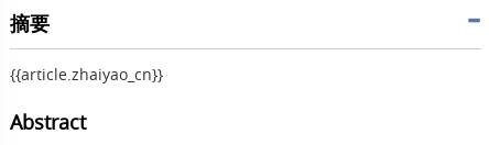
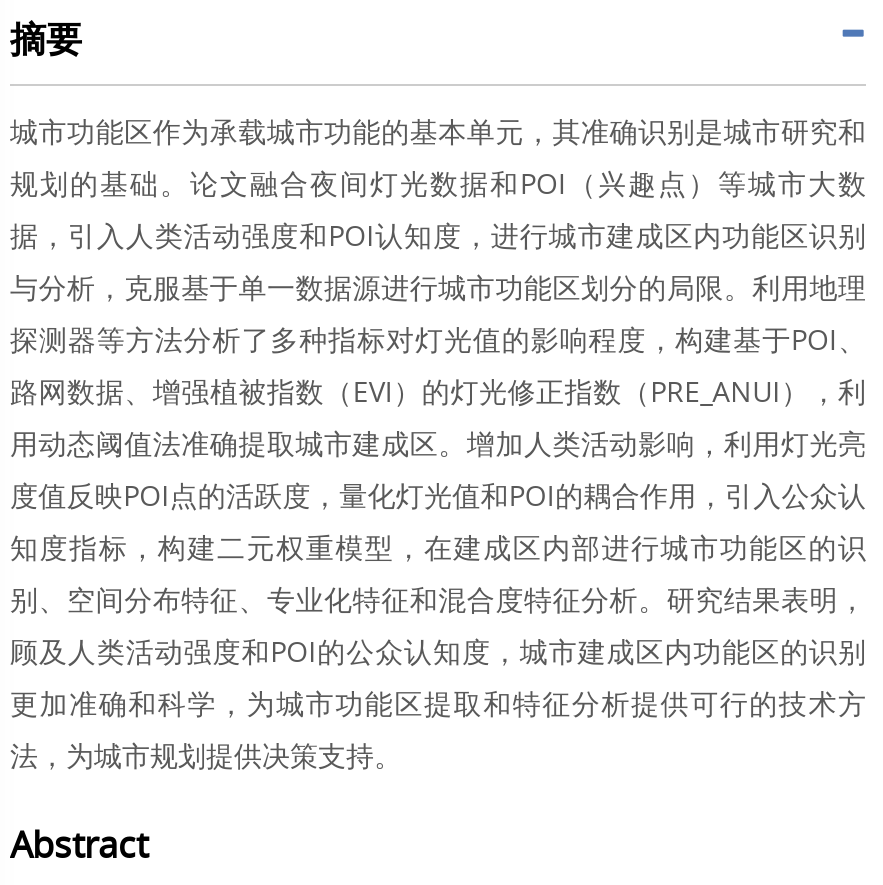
- {{article.zhaiyao_cn}}
+ 城市功能区作为承载城市功能的基本单元，其准确识别是城市研究和
+ 规划的基础。论文融合夜间灯光数据和POI（兴趣点）等城市大数
+ 据，引入人类活动强度和POI认知度，进行城市建成区内功能区识别
+ 与分析，克服基于单一数据源进行城市功能区划分的局限。利用地理
+ 探测器等方法分析了多种指标对灯光值的影响程度，构建基于POI、
+ 路网数据、增强植被指数（EVI）的灯光修正指数（PRE_ANUI），利
+ 用动态阈值法准确提取城市建成区。增加人类活动影响，利用灯光亮
+ 度值反映POI点的活跃度，量化灯光值和POI的耦合作用，引入公众认
+ 知度指标，构建二元权重模型，在建成区内部进行城市功能区的识
+ 别、空间分布特征、专业化特征和混合度特征分析。研究结果表明，
+ 顾及人类活动强度和POI的公众认知度，城市建成区内功能区的识别
+ 更加准确和科学，为城市功能区提取和特征分析提供可行的技术方
+ 法，为城市规划提供决策支持。
